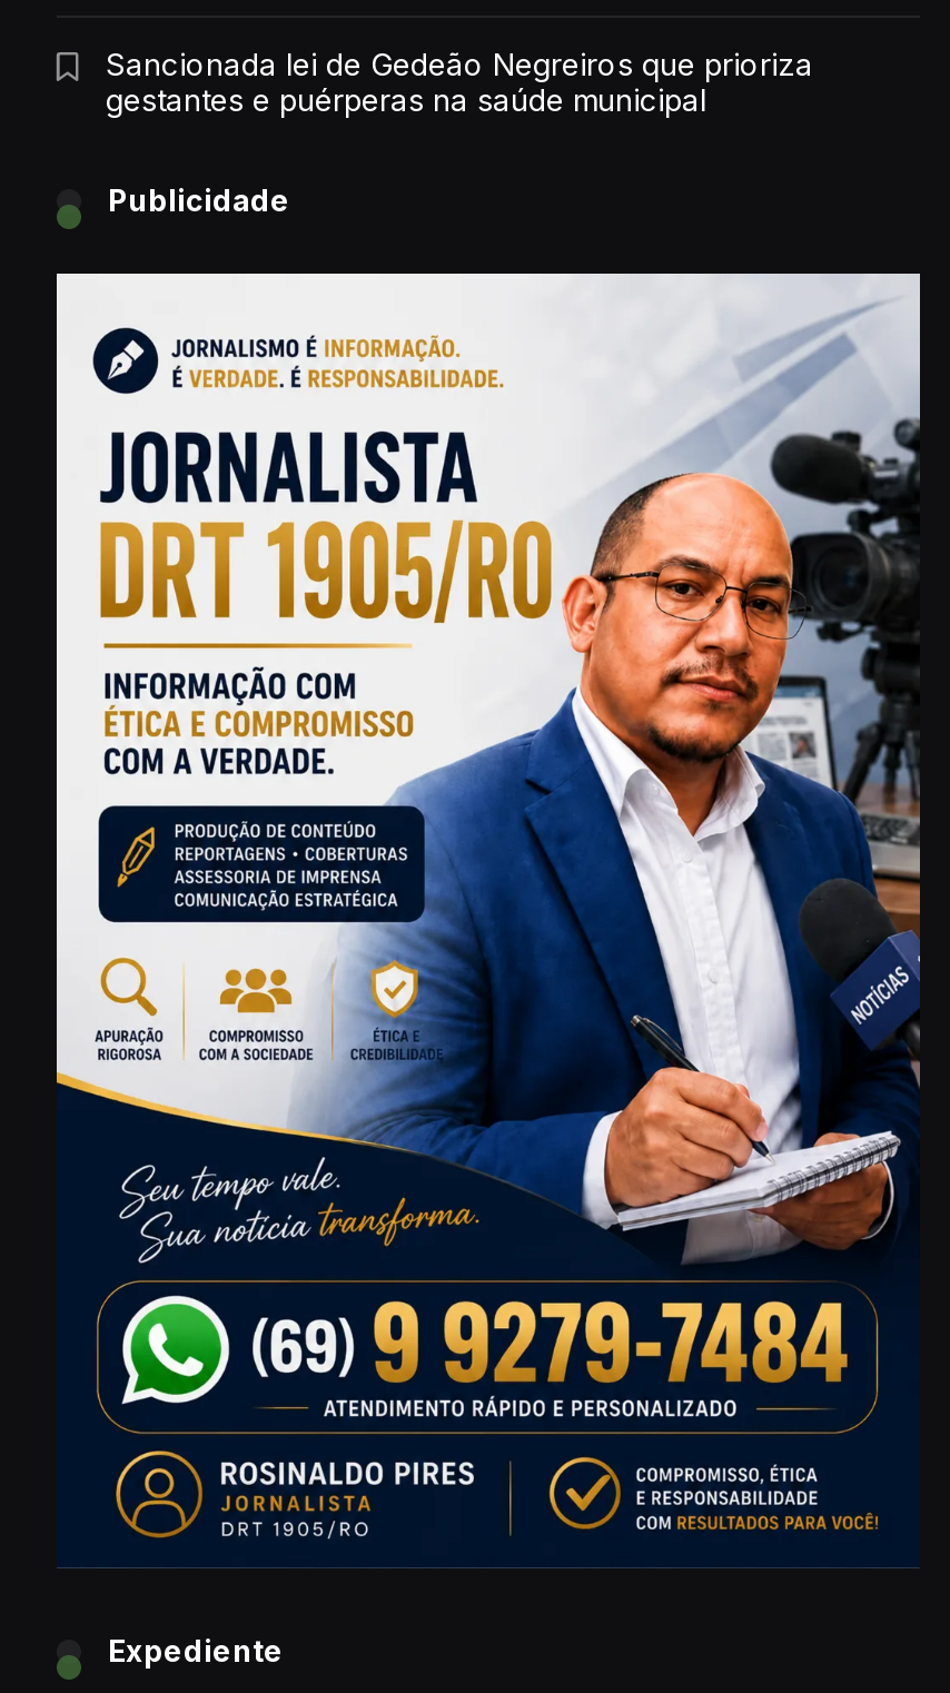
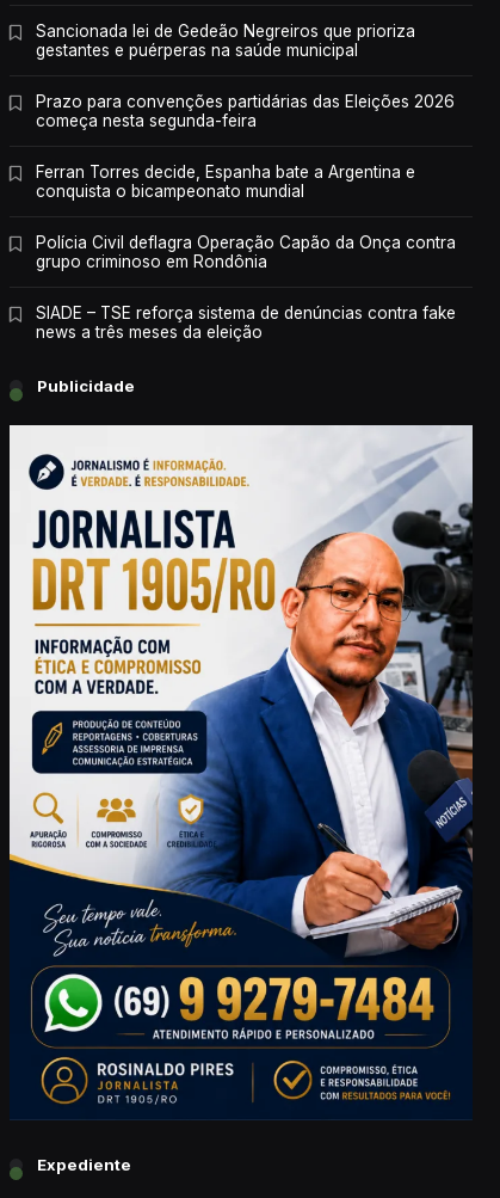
+ Prazo para convenções partidárias das Eleições 2026
+ começa nesta segunda-feira
+ Ferran Torres decide, Espanha bate a Argentina e
+ conquista o bicampeonato mundial
+ Polícia Civil deflagra Operação Capão da Onça contra
+ grupo criminoso em Rondônia
+ SIADE – TSE reforça sistema de denúncias contra fake
+ news a três meses da eleição
